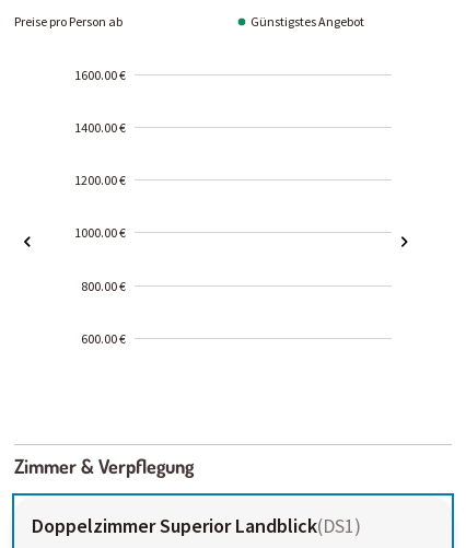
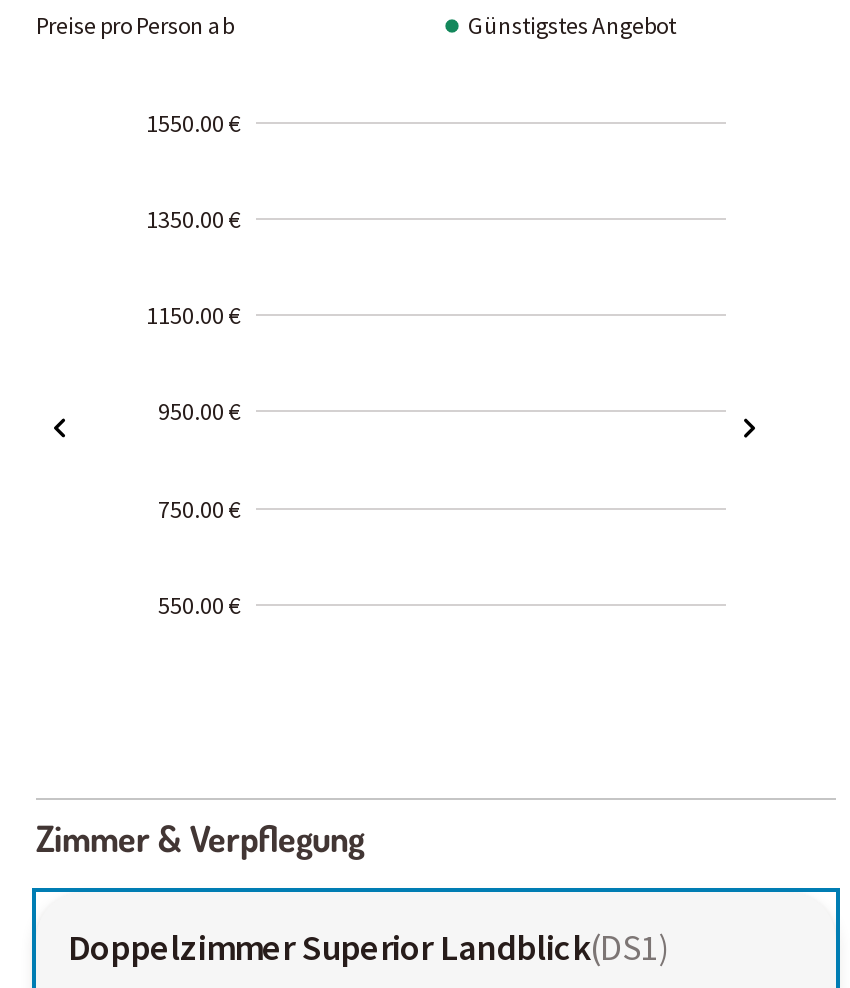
- 1600.00 €
+ 1550.00 €

- 1400.00 €
+ 1350.00 €

- 1200.00 €
+ 1150.00 €

- 1000.00 €
+ 950.00 €

- 800.00 €
+ 750.00 €

- 600.00 €
+ 550.00 €
